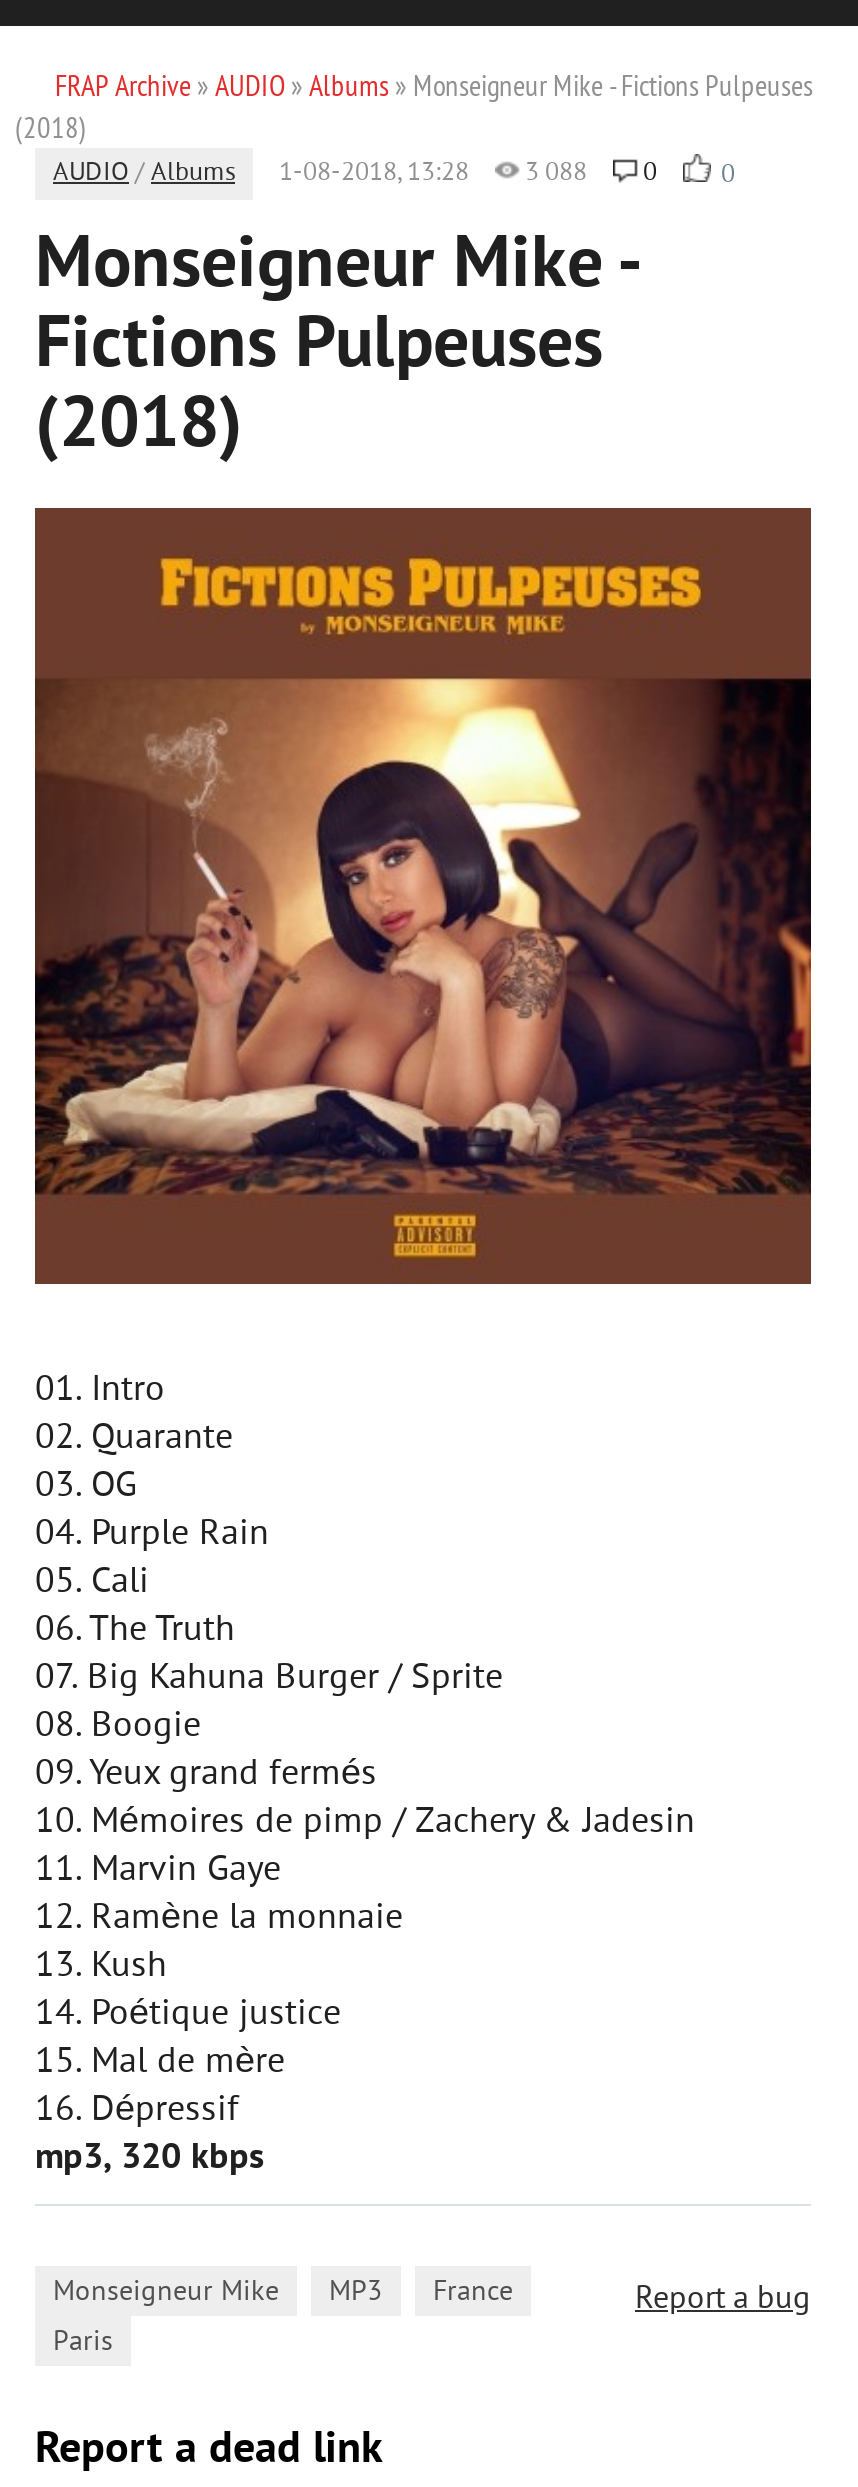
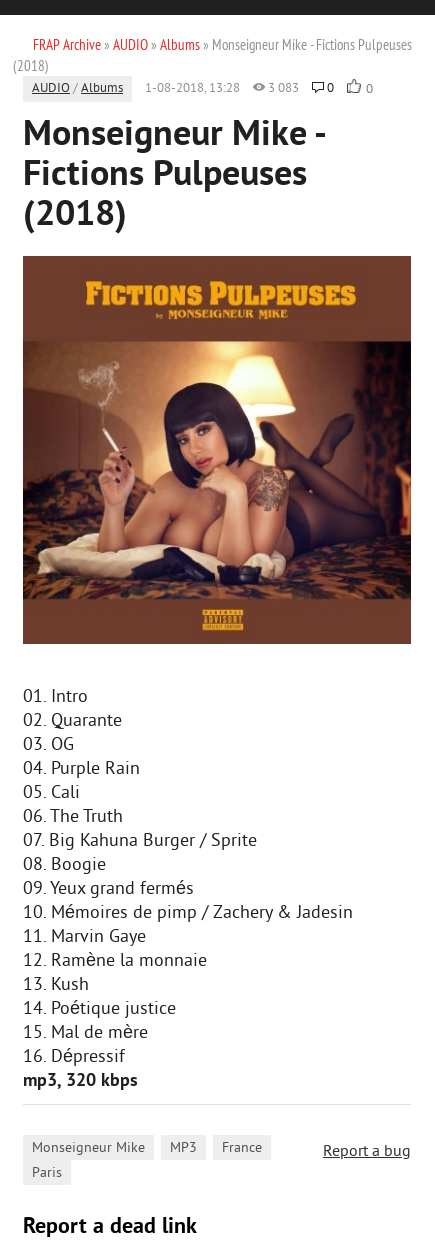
- AUDIO / Albums 1-08-2018, 13:28 3 088 0 0
+ AUDIO / Albums 1-08-2018, 13:28 3 083 0 0
